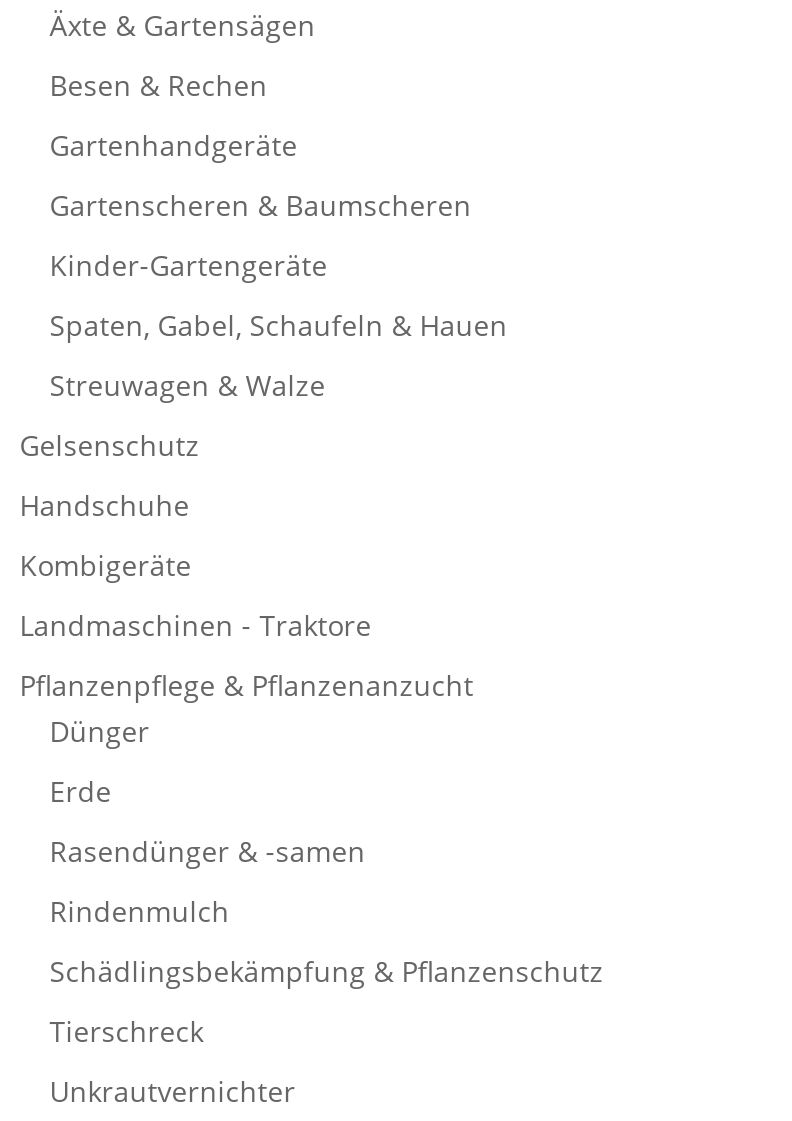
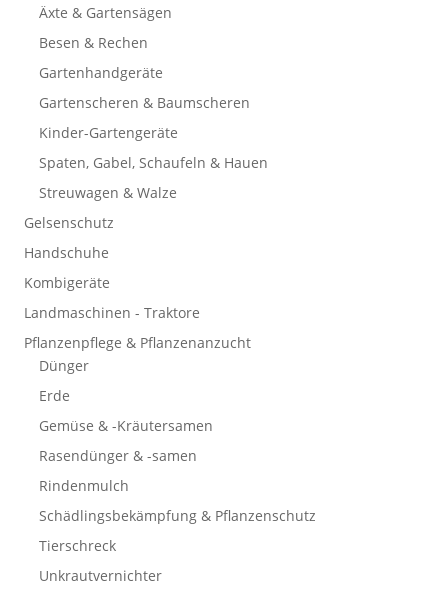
+ Gemüse & -Kräutersamen
